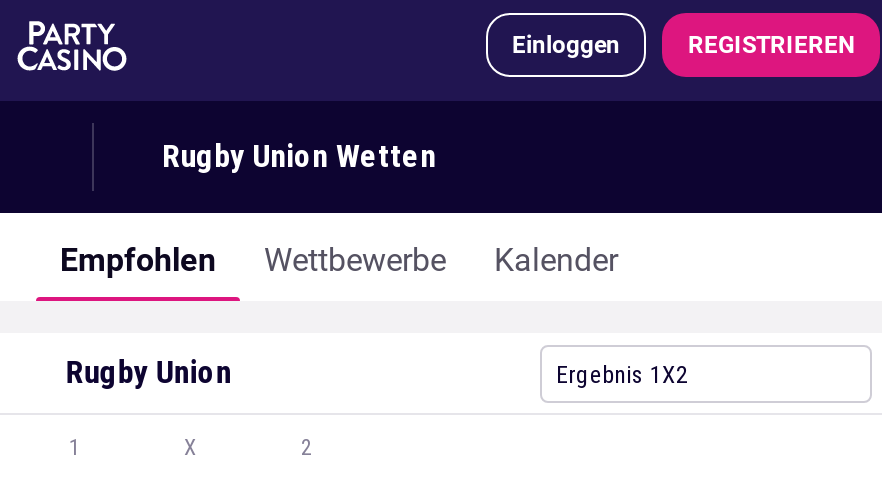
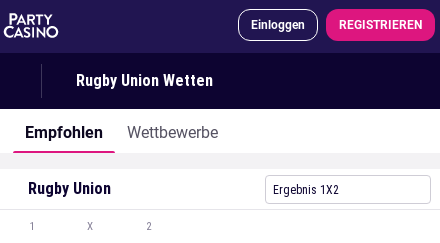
- Kalender
